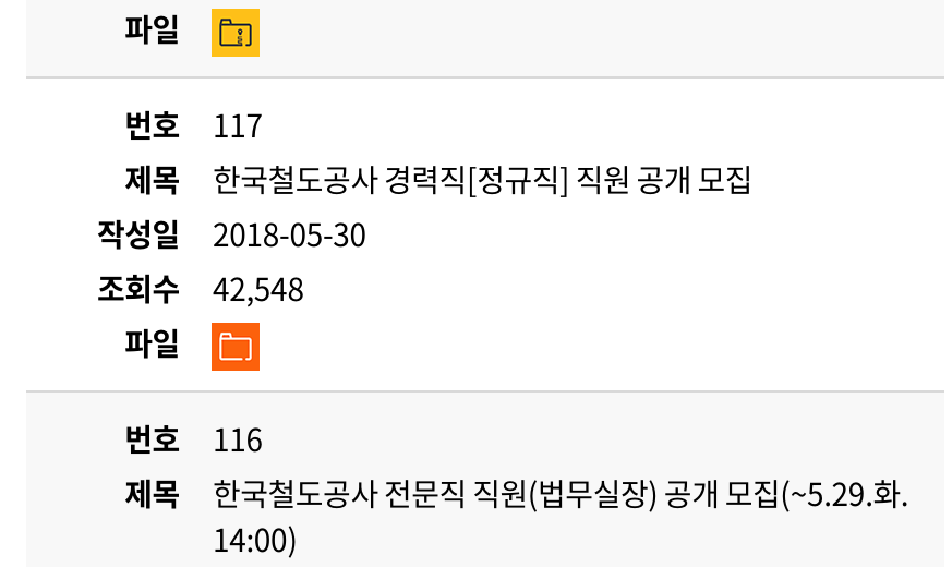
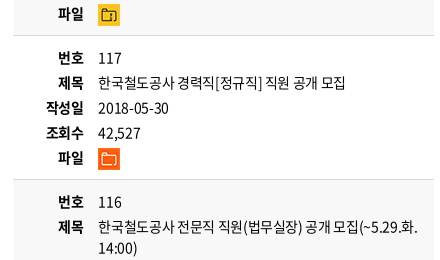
- 조회수 42,548
+ 조회수 42,527
